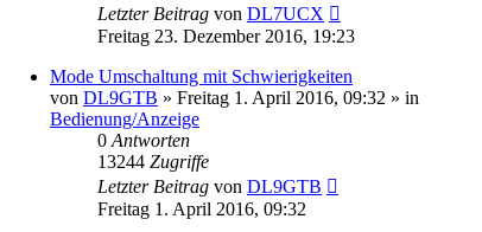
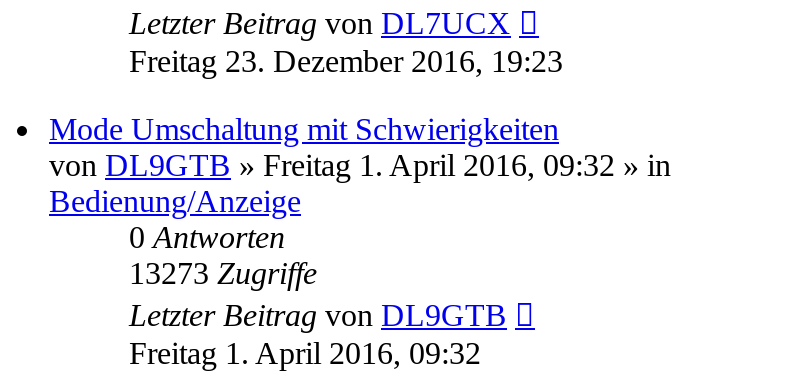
- 13244 Zugriffe
+ 13273 Zugriffe
